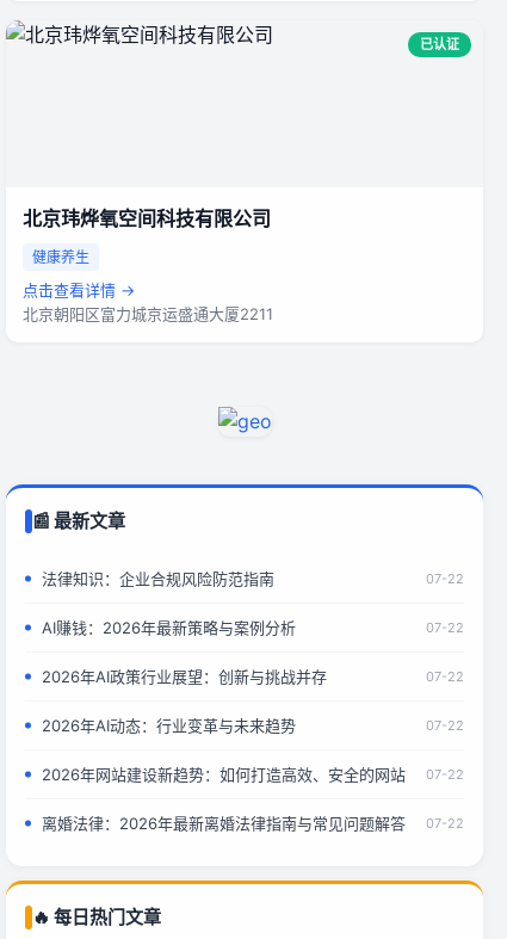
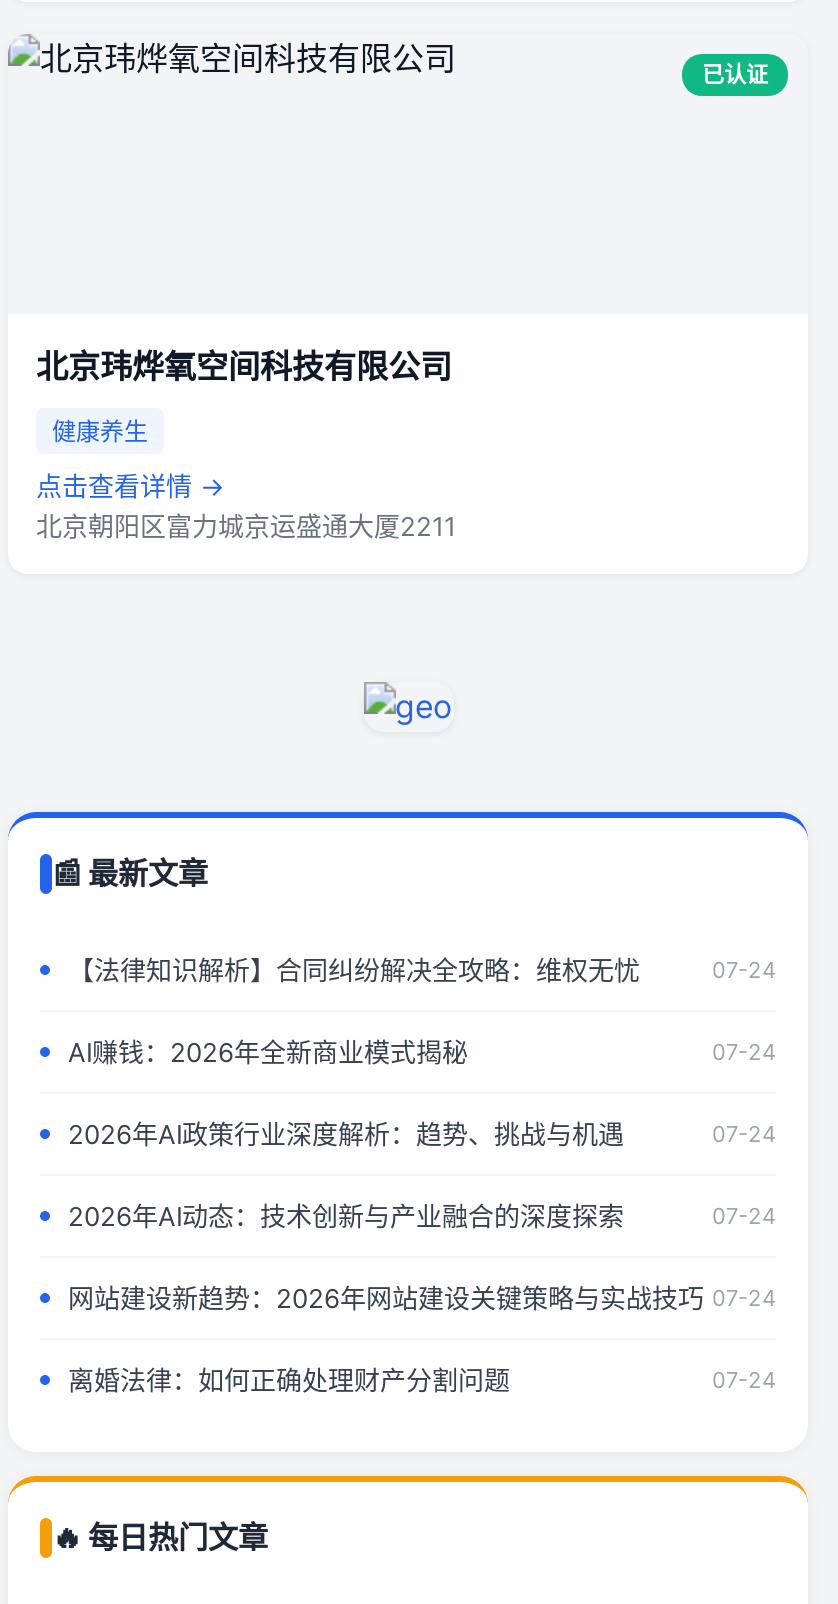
- 法律知识：企业合规风险防范指南
- 07-22
+ 【法律知识解析】合同纠纷解决全攻略：维权无忧
+ 07-24

- AI赚钱：2026年最新策略与案例分析
- 07-22
+ AI赚钱：2026年全新商业模式揭秘
+ 07-24

- 2026年AI政策行业展望：创新与挑战并存
- 07-22
+ 2026年AI政策行业深度解析：趋势、挑战与机遇
+ 07-24

- 2026年AI动态：行业变革与未来趋势
- 07-22
+ 2026年AI动态：技术创新与产业融合的深度探索
+ 07-24

- 2026年网站建设新趋势：如何打造高效、安全的网站
- 07-22
+ 网站建设新趋势：2026年网站建设关键策略与实战技巧 07-24

- 离婚法律：2026年最新离婚法律指南与常见问题解答
- 07-22
+ 离婚法律：如何正确处理财产分割问题
+ 07-24
